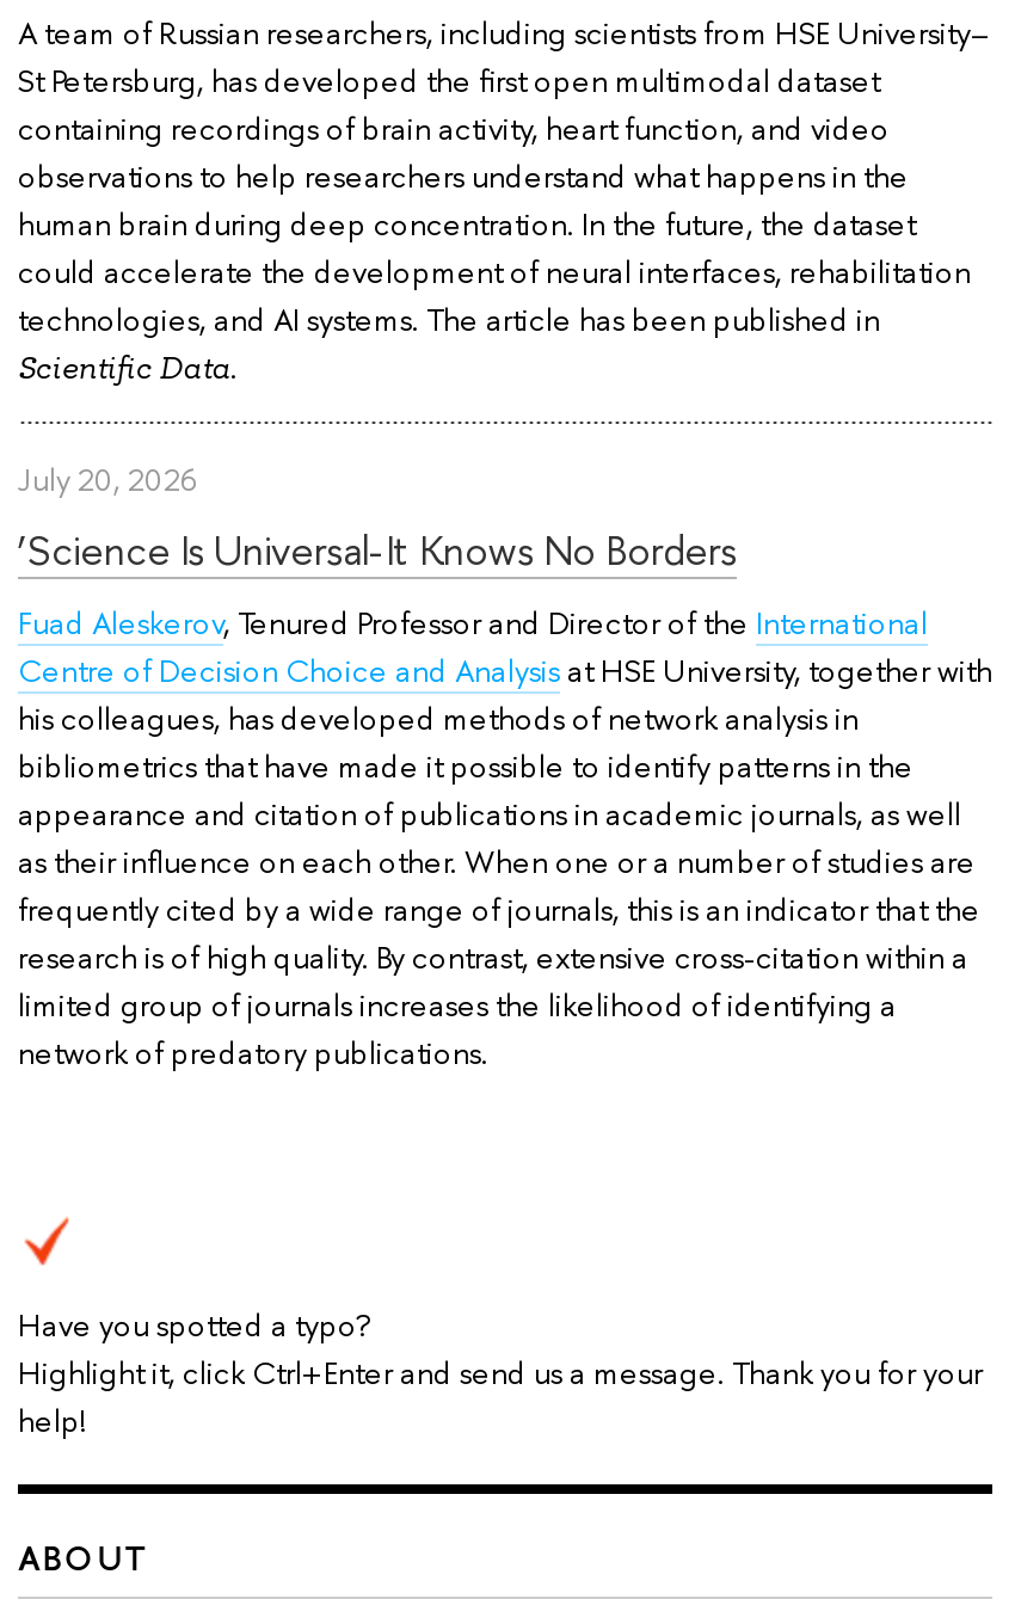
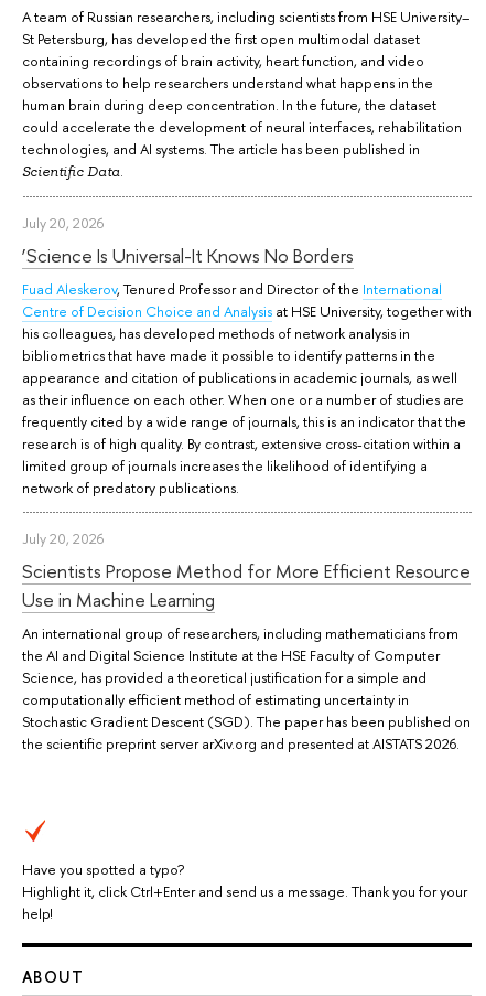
+ July 20, 2026
+ Scientists Propose Method for More Efficient Resource
+ Use in Machine Learning
+ An international group of researchers, including mathematicians from
+ the AI and Digital Science Institute at the HSE Faculty of Computer
+ Science, has provided a theoretical justification for a simple and
+ computationally efficient method of estimating uncertainty in
+ Stochastic Gradient Descent (SGD). The paper has been published on
+ the scientific preprint server arXiv.org and presented at AISTATS 2026.
